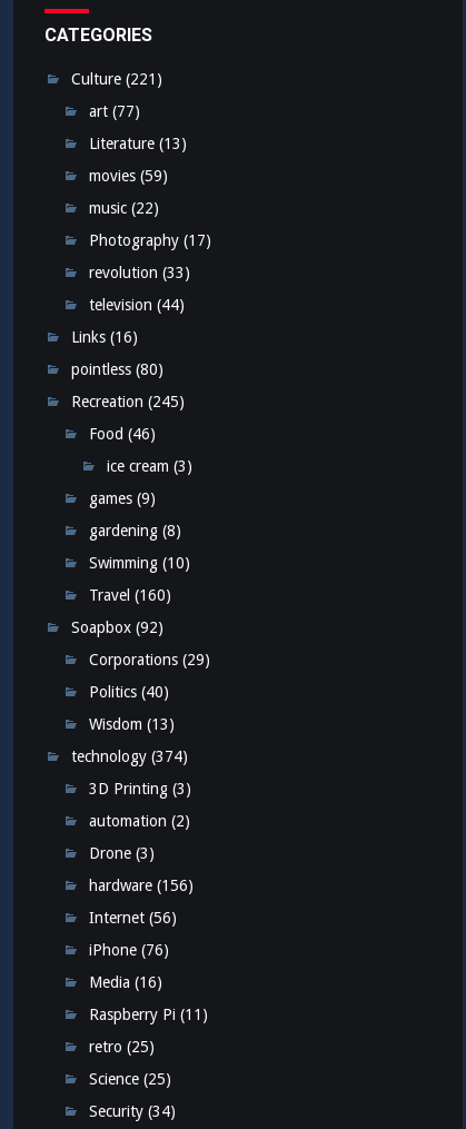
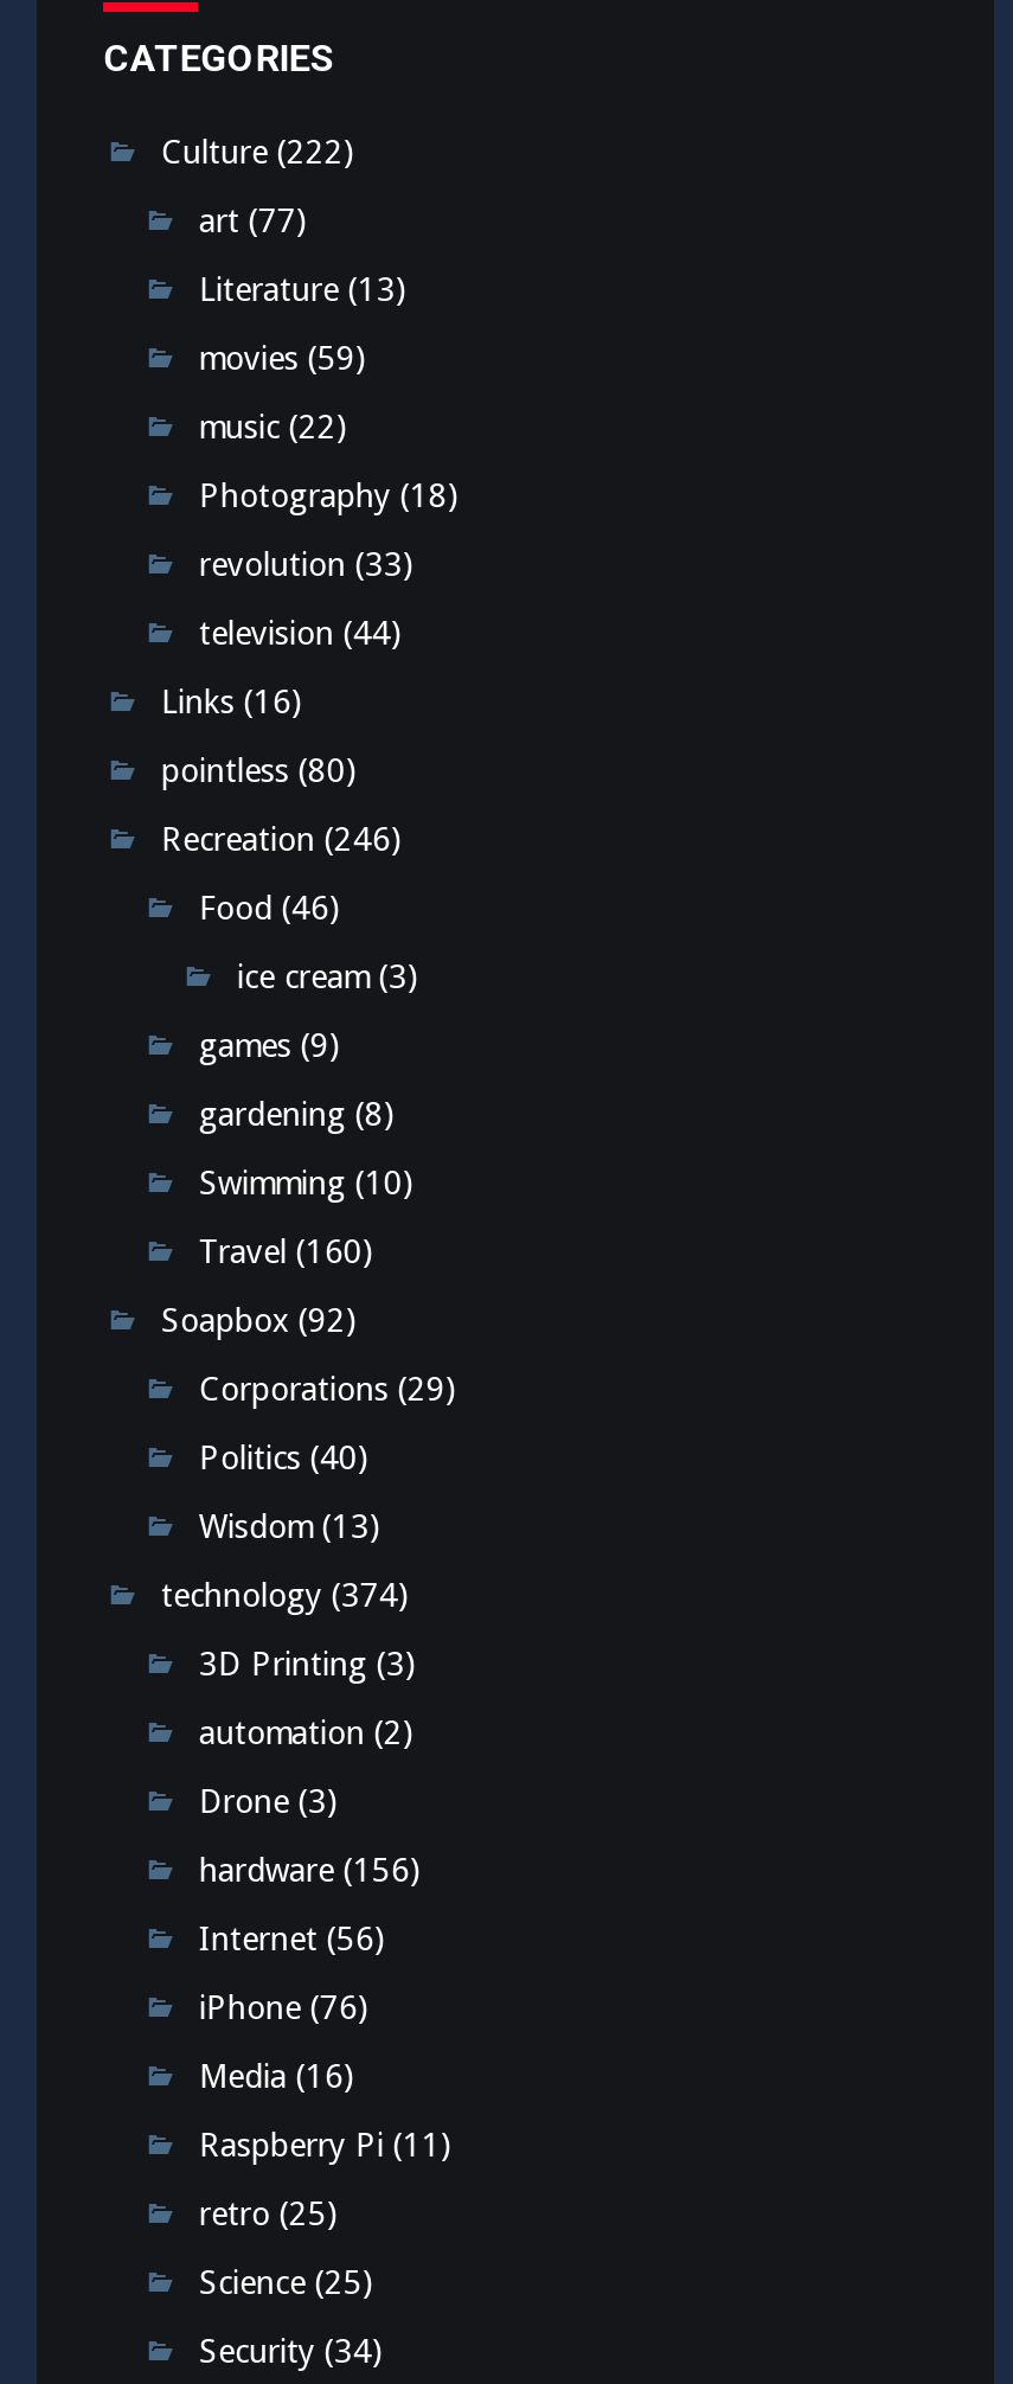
- Culture (221)
+ Culture (222)

- Photography (17)
+ Photography (18)

- Recreation (245)
+ Recreation (246)
